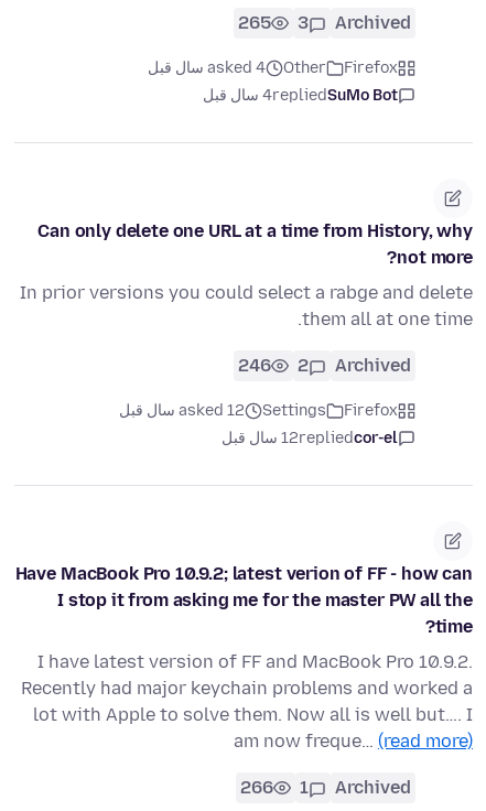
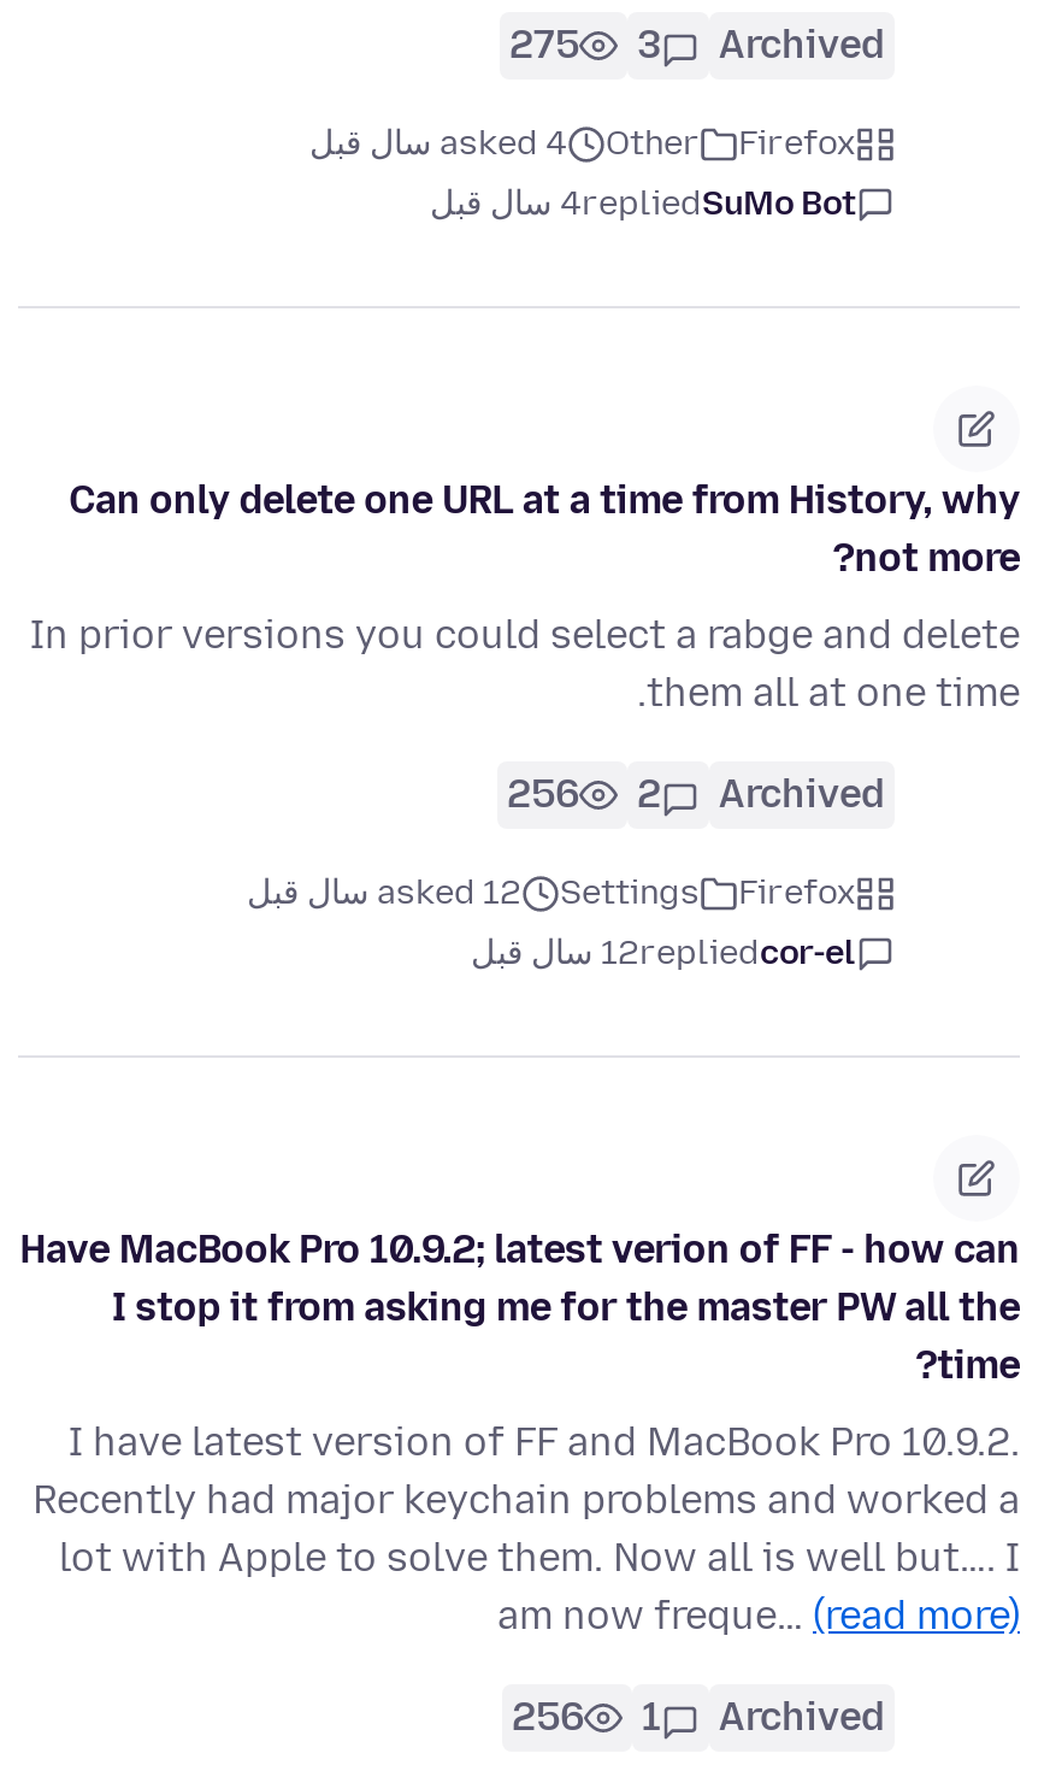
- 265 3 Archived
+ 275 3 Archived

- 246 2 Archived
+ 256 2 Archived

- 266 1 Archived
+ 256 1 Archived
